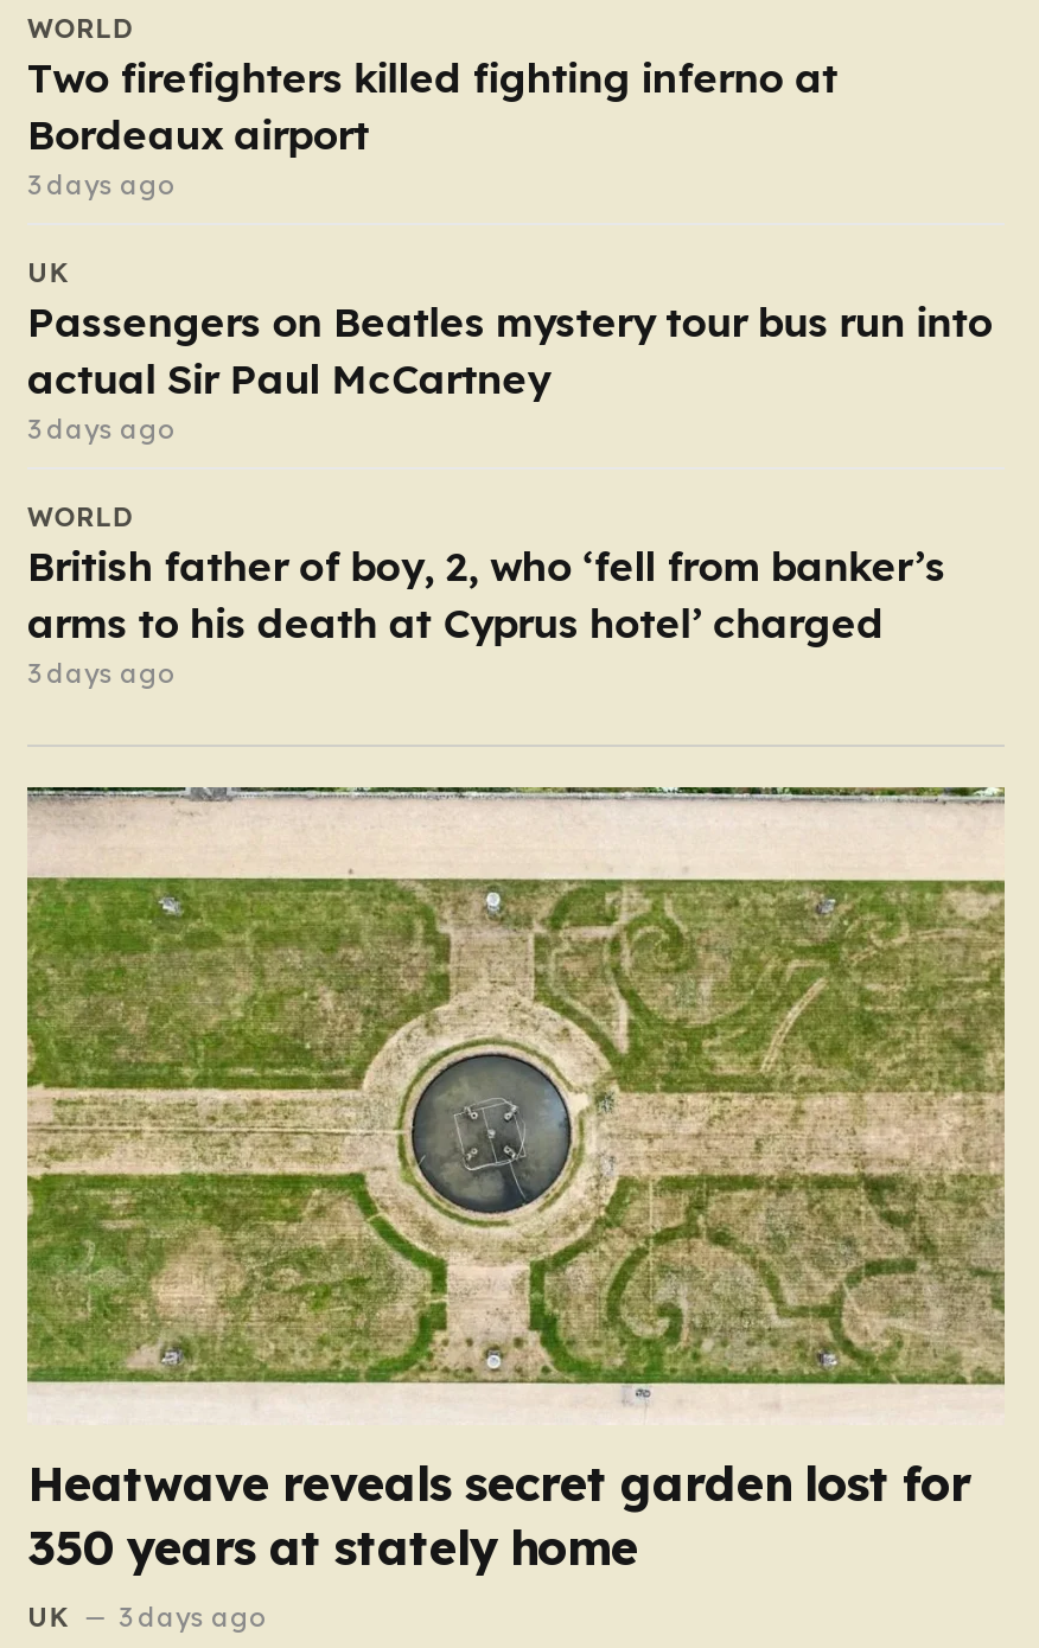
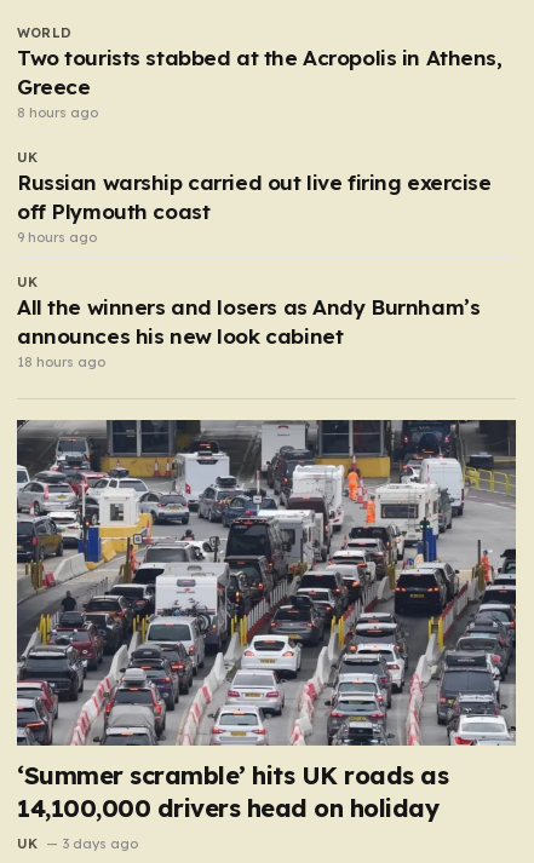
- Two firefighters killed fighting inferno at
- Bordeaux airport
- 3 days ago
+ Two tourists stabbed at the Acropolis in Athens,
+ Greece
+ 8 hours ago

- Passengers on Beatles mystery tour bus run into
- actual Sir Paul McCartney
- 3 days ago
+ Russian warship carried out live firing exercise
+ off Plymouth coast
+ 9 hours ago

- WORLD
- British father of boy, 2, who ‘fell from banker’s
- arms to his death at Cyprus hotel’ charged
- 3 days ago
+ UK
+ All the winners and losers as Andy Burnham’s
+ announces his new look cabinet
+ 18 hours ago

- [image]
- Heatwave reveals secret garden lost for
- 350 years at stately home
+ [image]
+ ‘Summer scramble’ hits UK roads as
+ 14,100,000 drivers head on holiday
